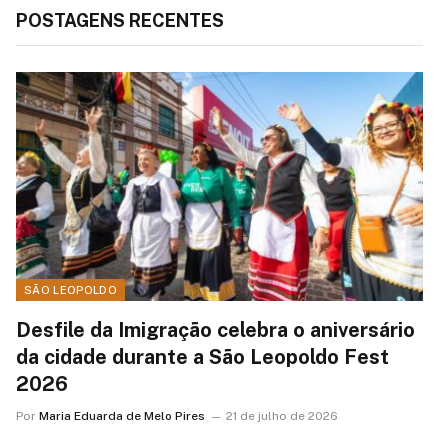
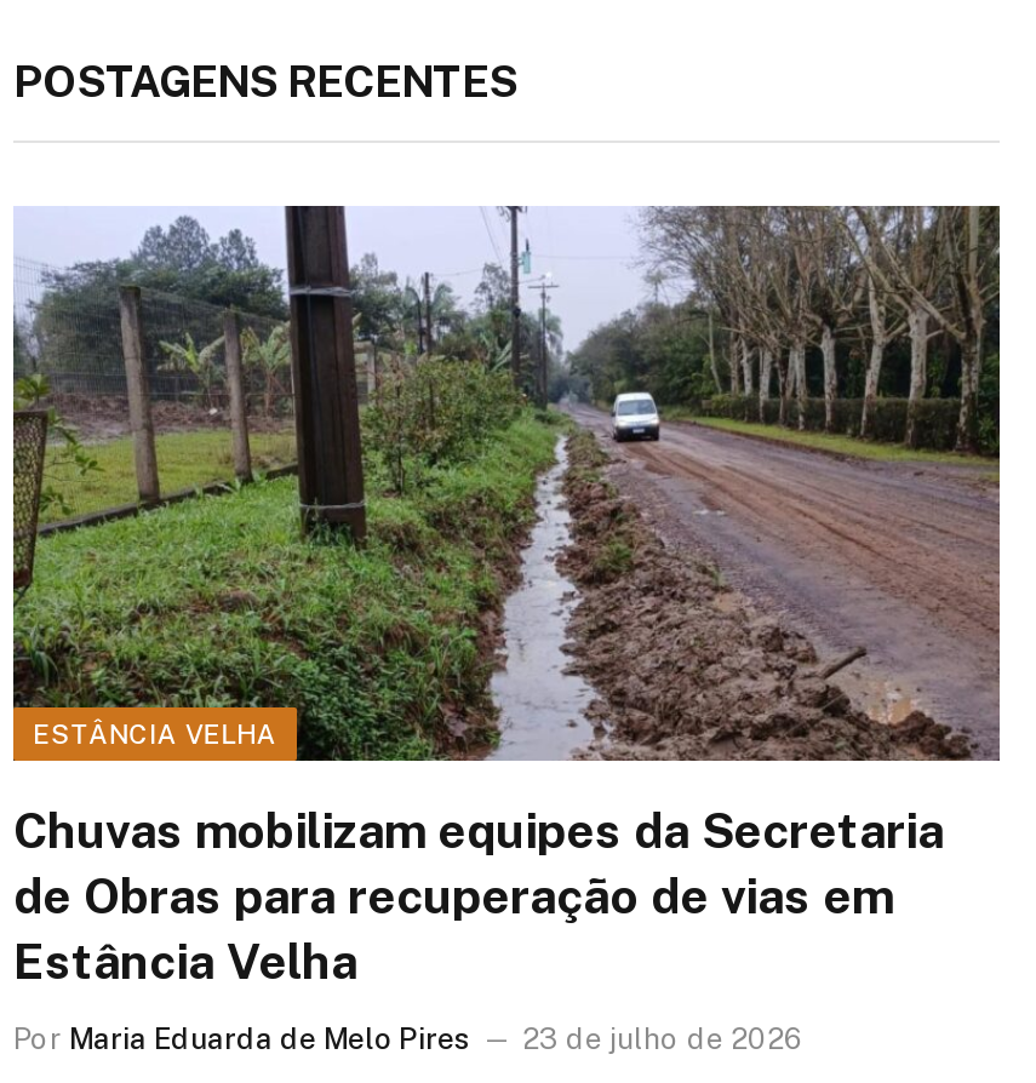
- [image]
- SÃO LEOPOLDO
+ [image]
+ ESTÂNCIA VELHA

- Desfile da Imigração celebra o aniversário
- da cidade durante a São Leopoldo Fest
- 2026
+ Chuvas mobilizam equipes da Secretaria
+ de Obras para recuperação de vias em
+ Estância Velha

- Por Maria Eduarda de Melo Pires 21 de julho de 2026
+ Por Maria Eduarda de Melo Pires 23 de julho de 2026
